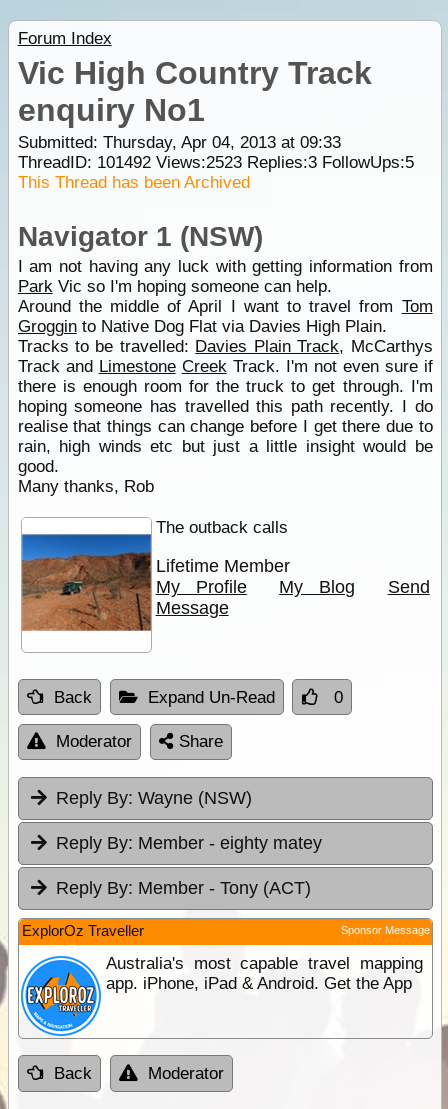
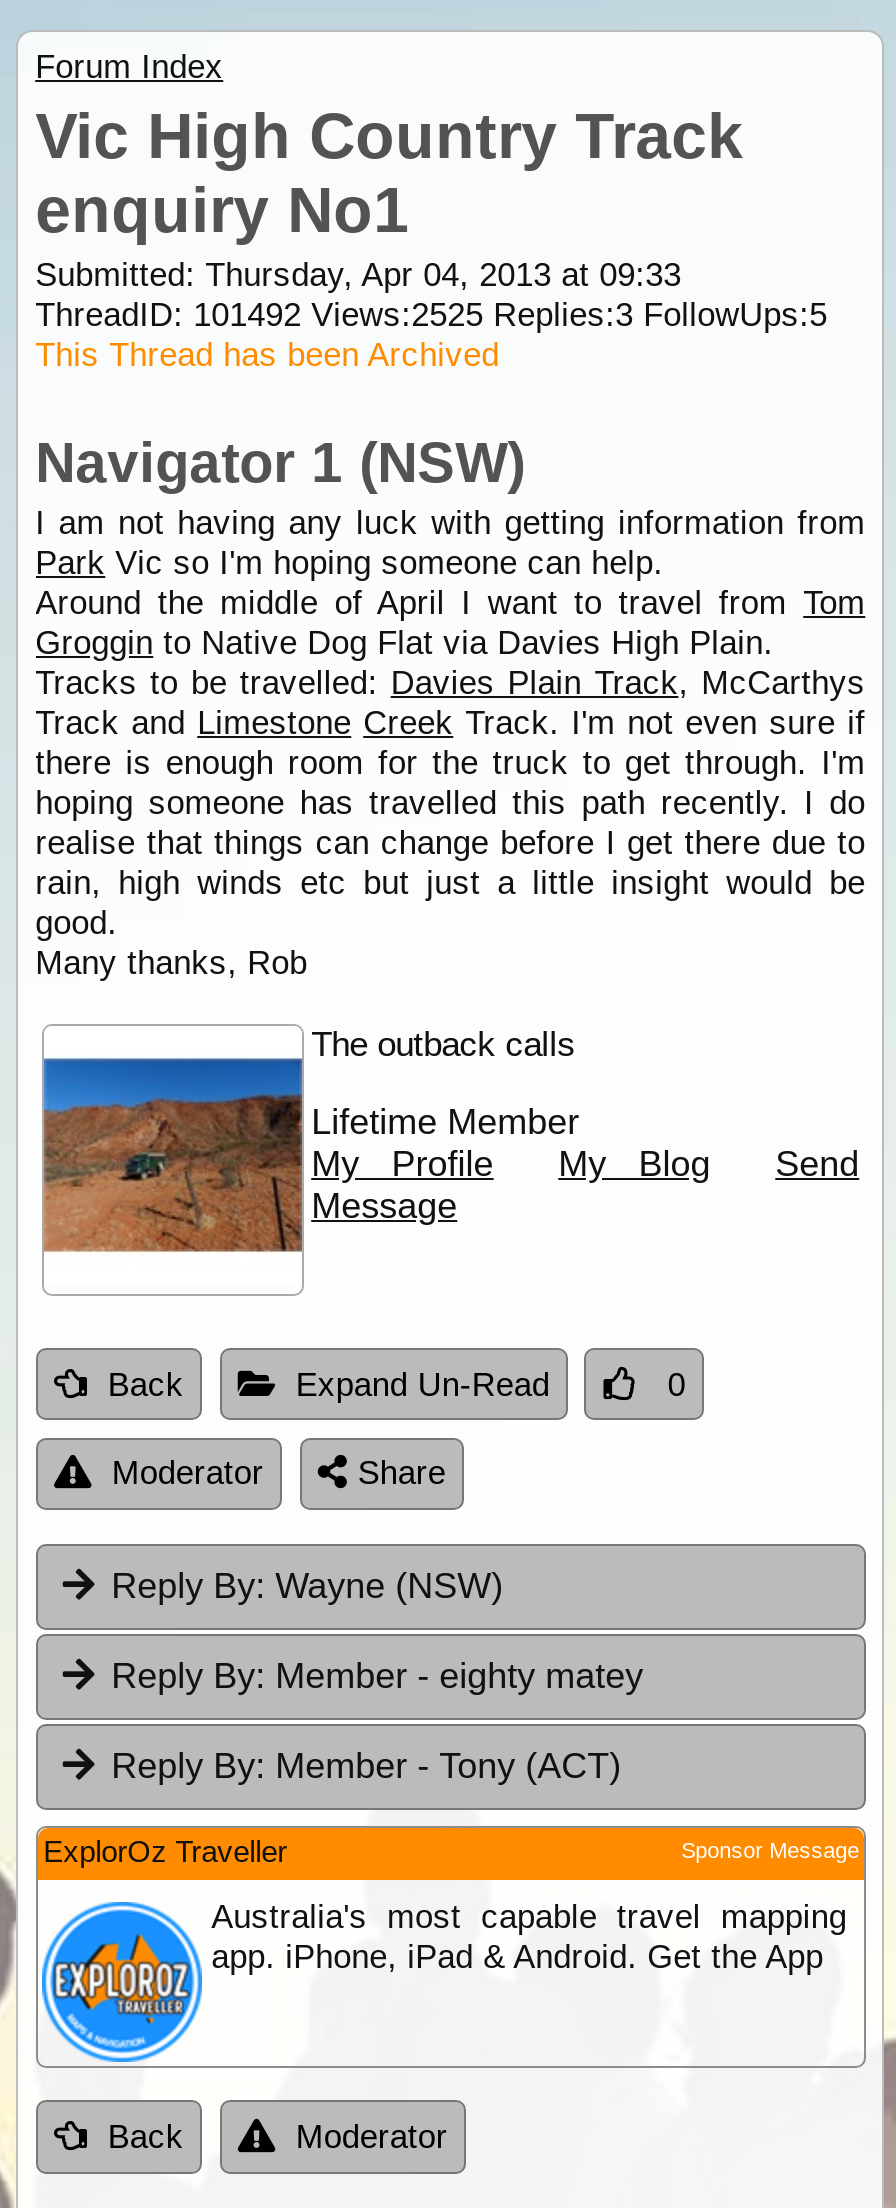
- ThreadID: 101492 Views:2523 Replies:3 FollowUps:5
+ ThreadID: 101492 Views:2525 Replies:3 FollowUps:5
